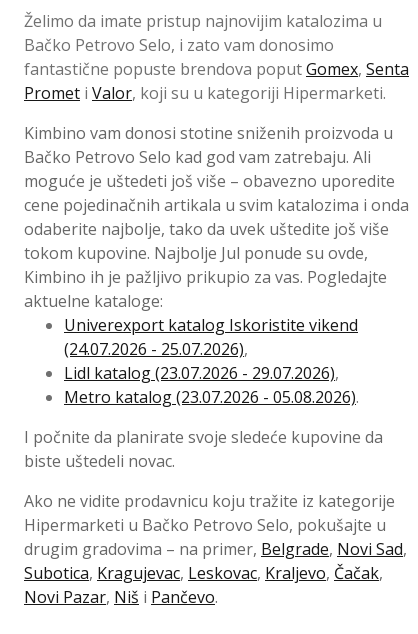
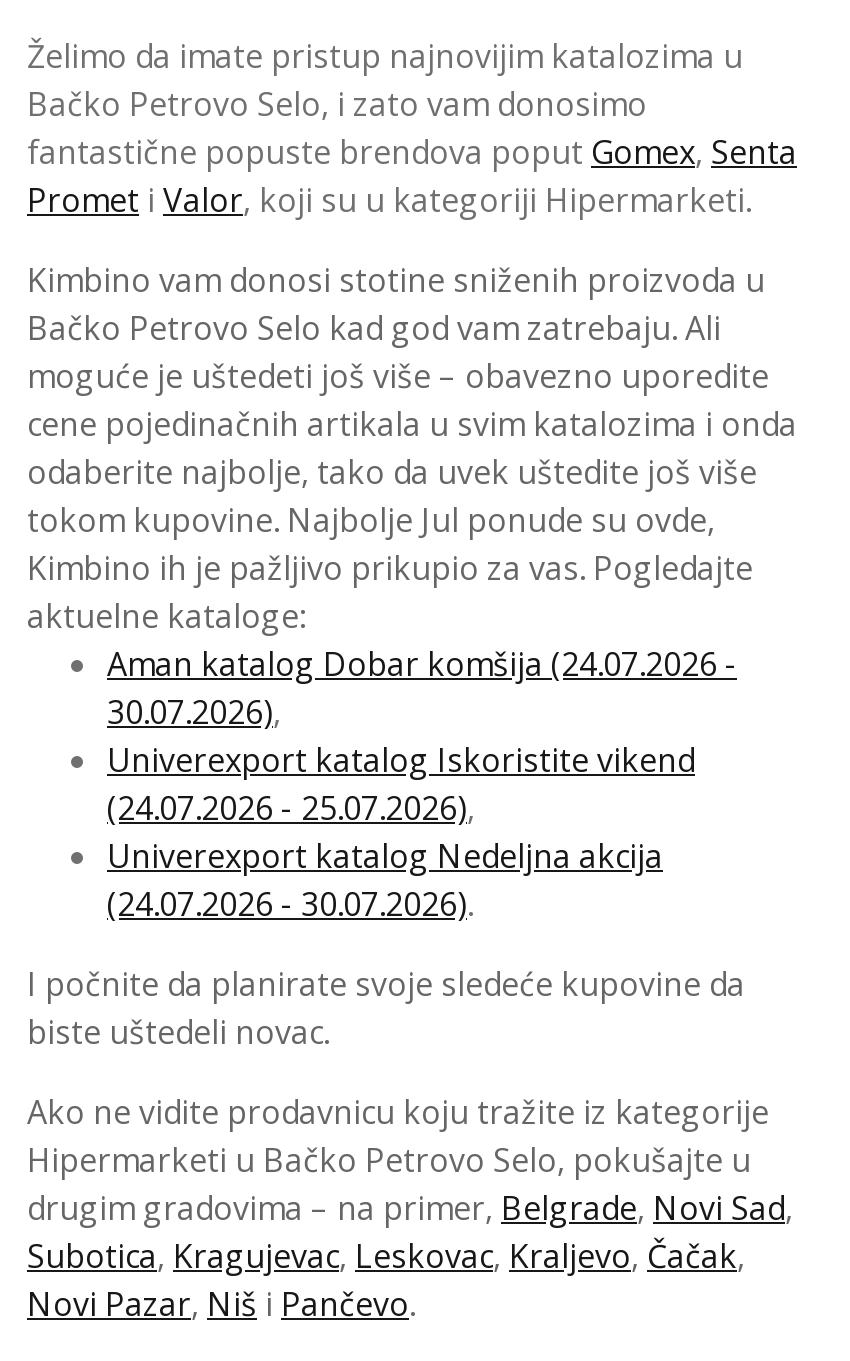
+ Aman katalog Dobar komšija (24.07.2026 -
+ 30.07.2026),

- Lidl katalog (23.07.2026 - 29.07.2026),
- Metro katalog (23.07.2026 - 05.08.2026).
+ Univerexport katalog Nedeljna akcija
+ (24.07.2026 - 30.07.2026).
